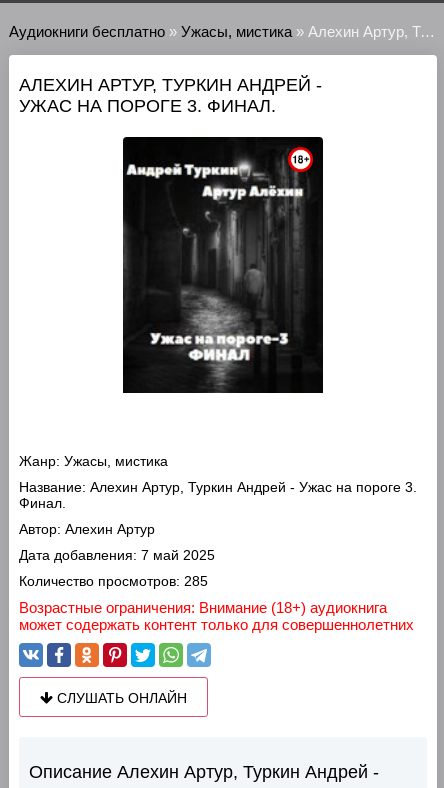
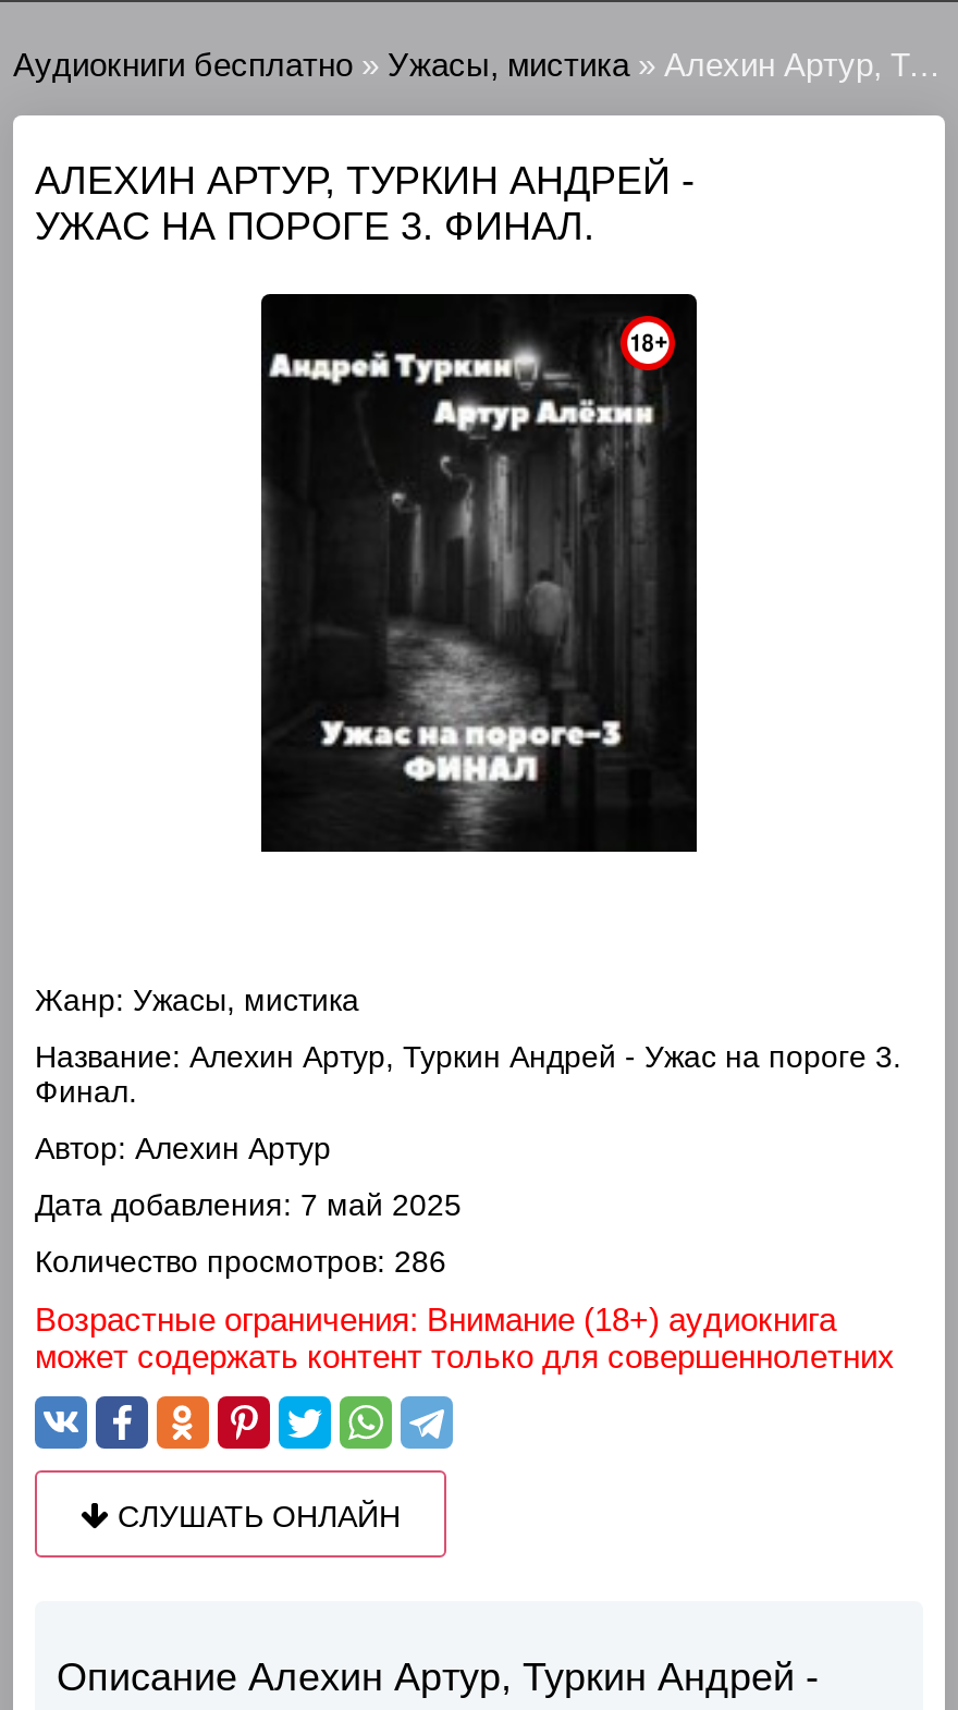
- Количество просмотров: 285
+ Количество просмотров: 286
